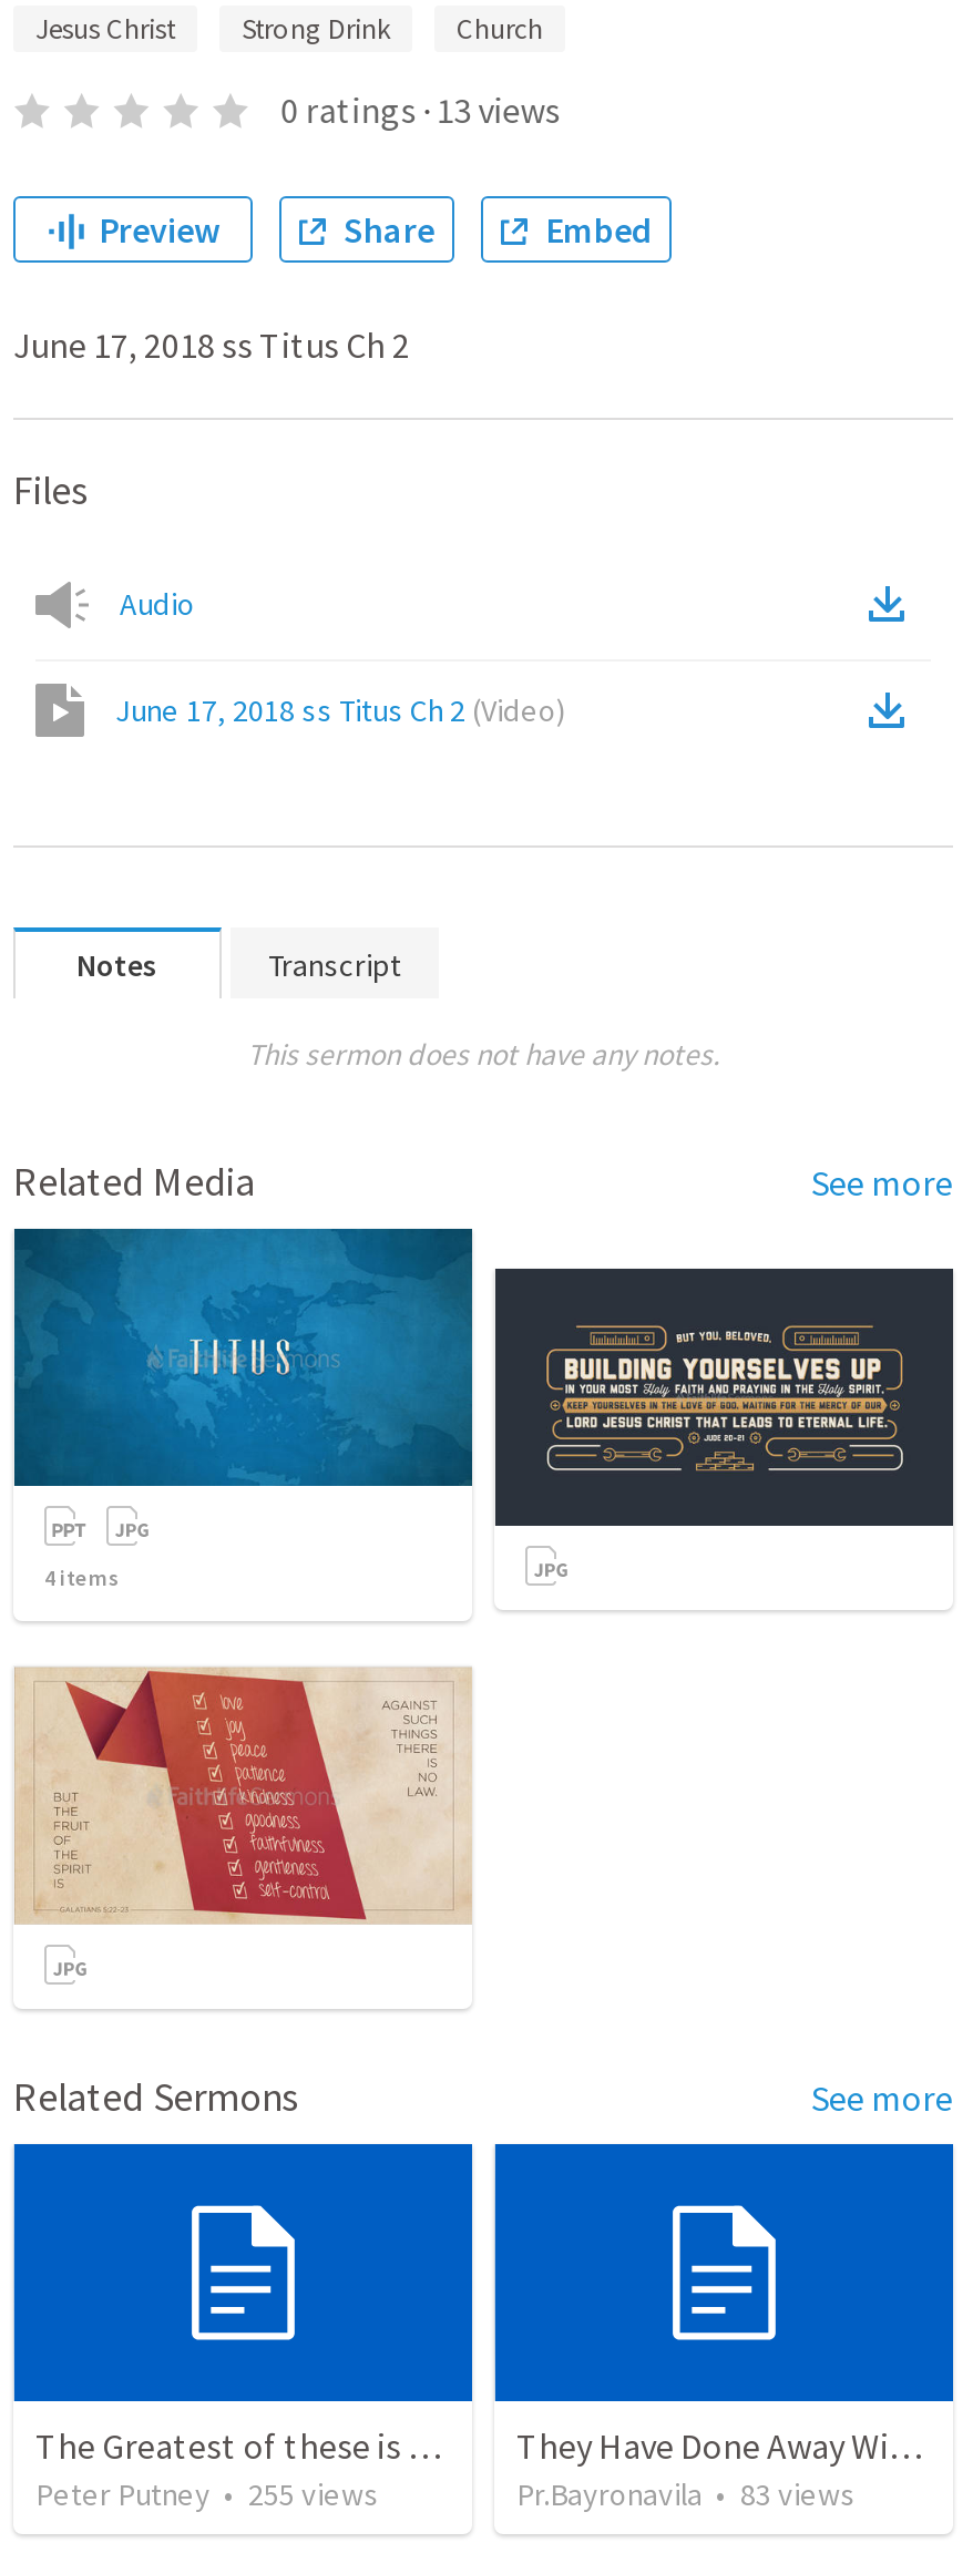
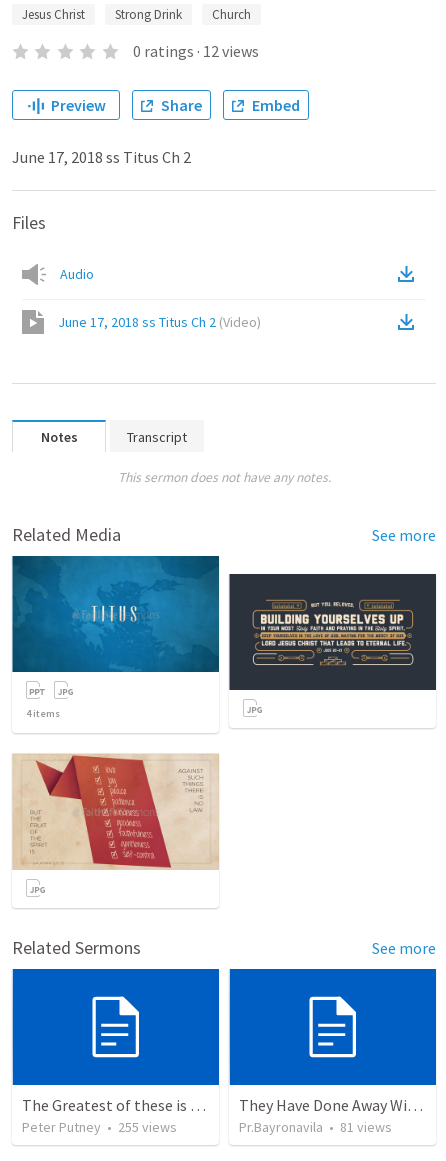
- 0 ratings · 13 views
+ 0 ratings · 12 views

- Pr.Bayronavila • 83 views
+ Pr.Bayronavila • 81 views
